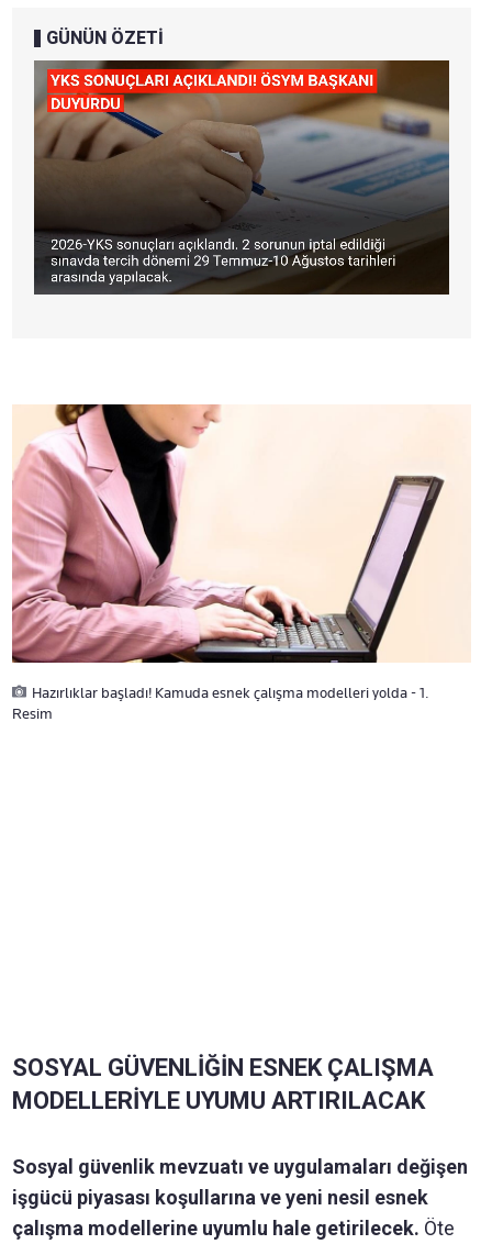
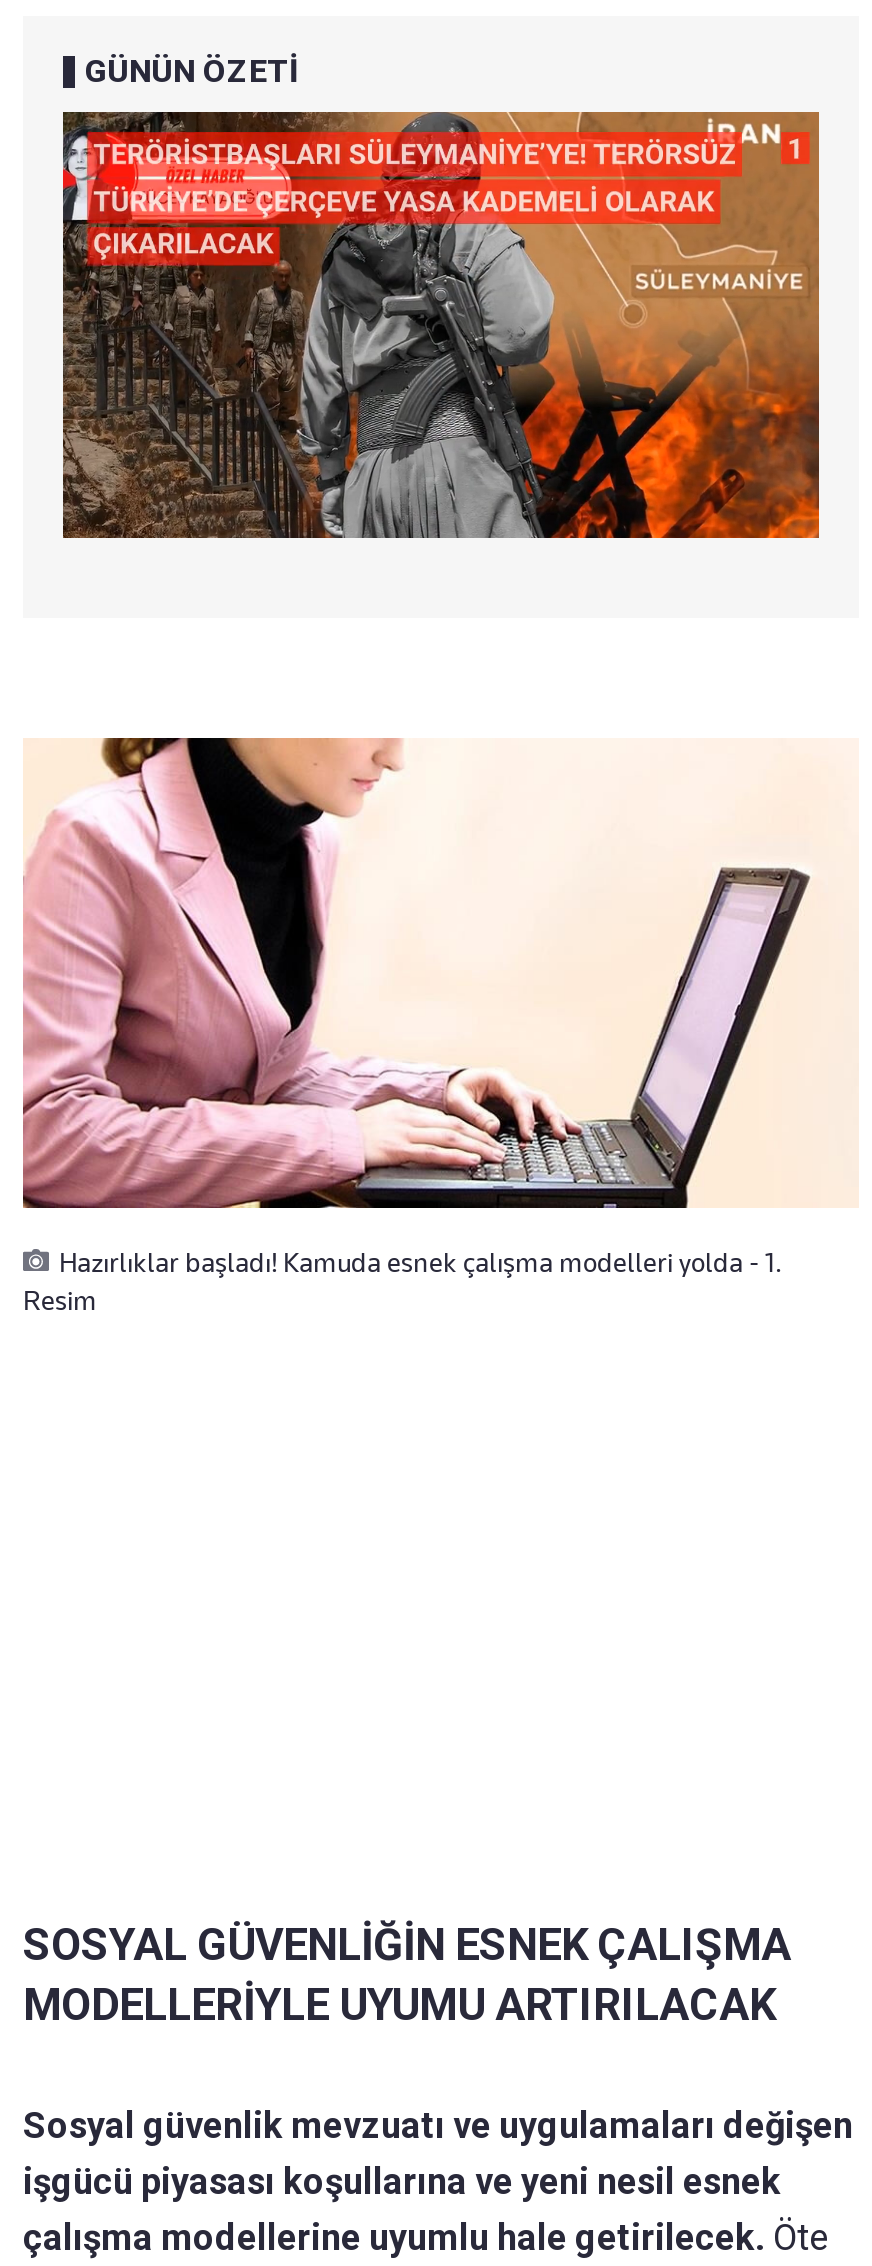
- [image]
+ [image]
